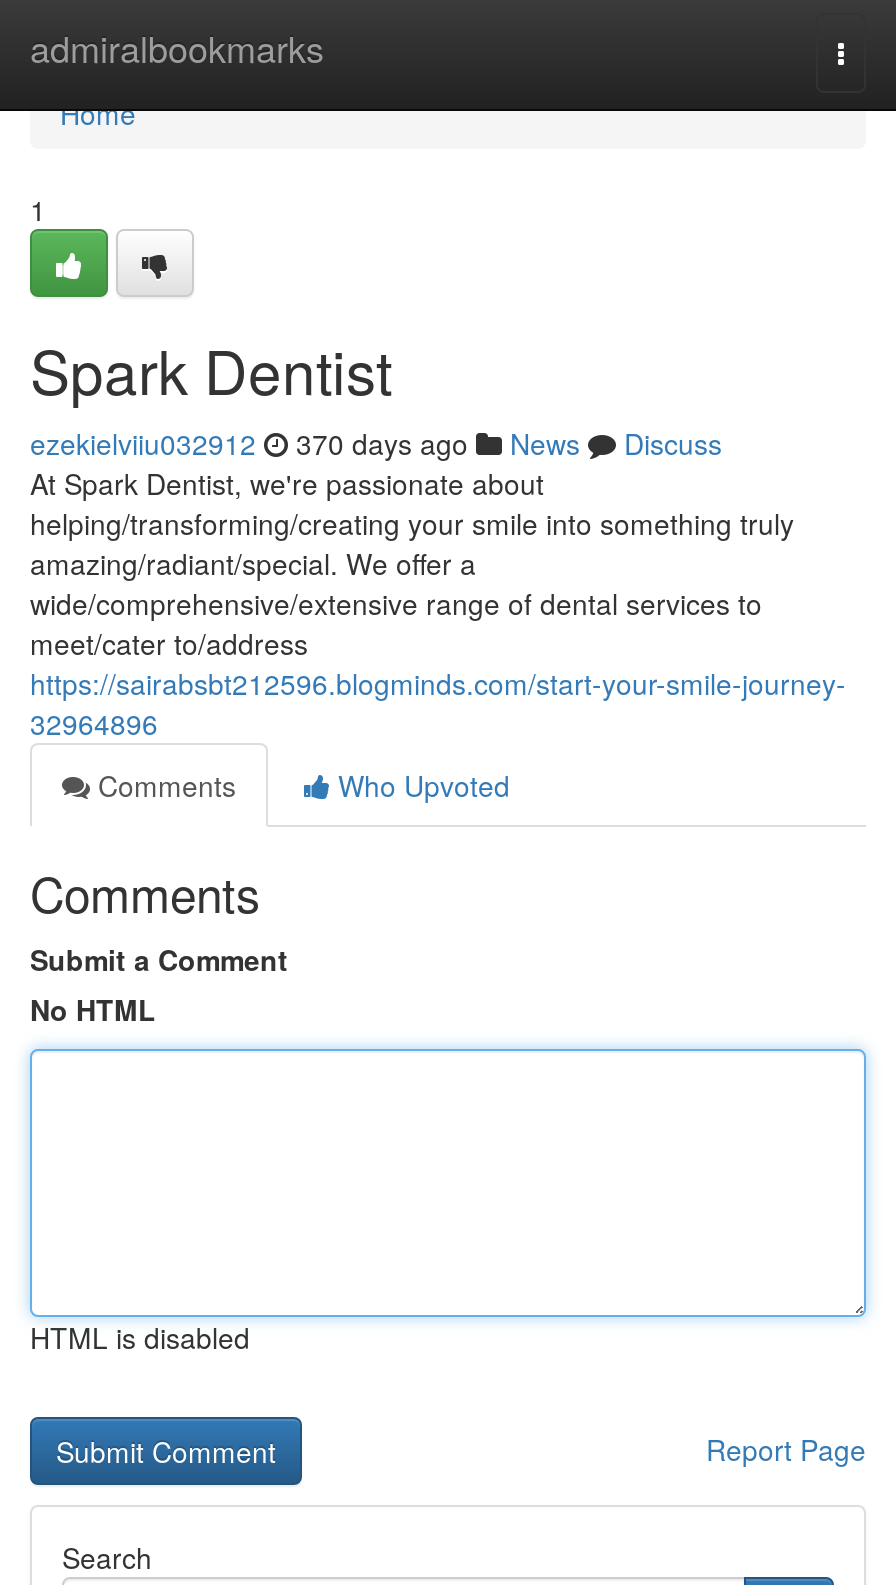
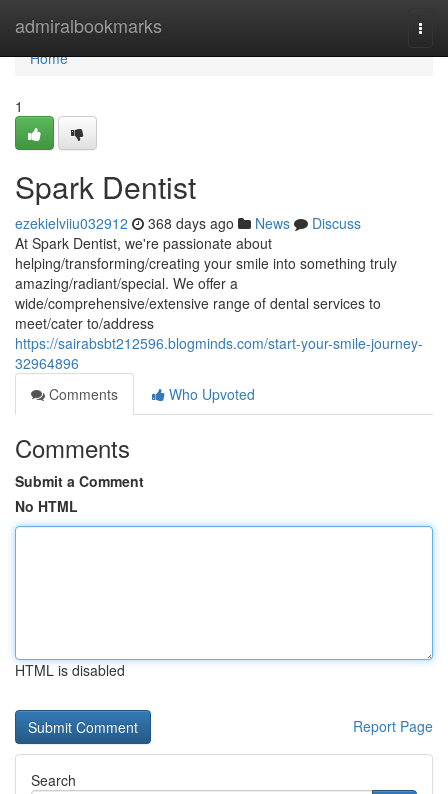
- ezekielviiu032912 370 days ago News Discuss
+ ezekielviiu032912 368 days ago News Discuss
